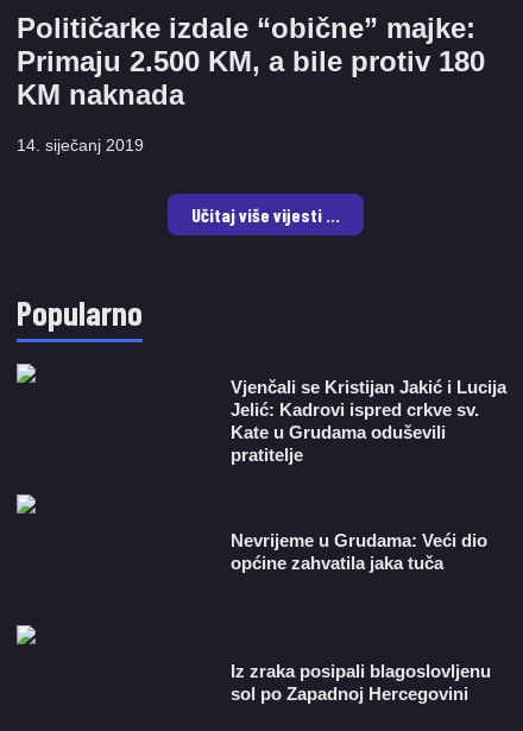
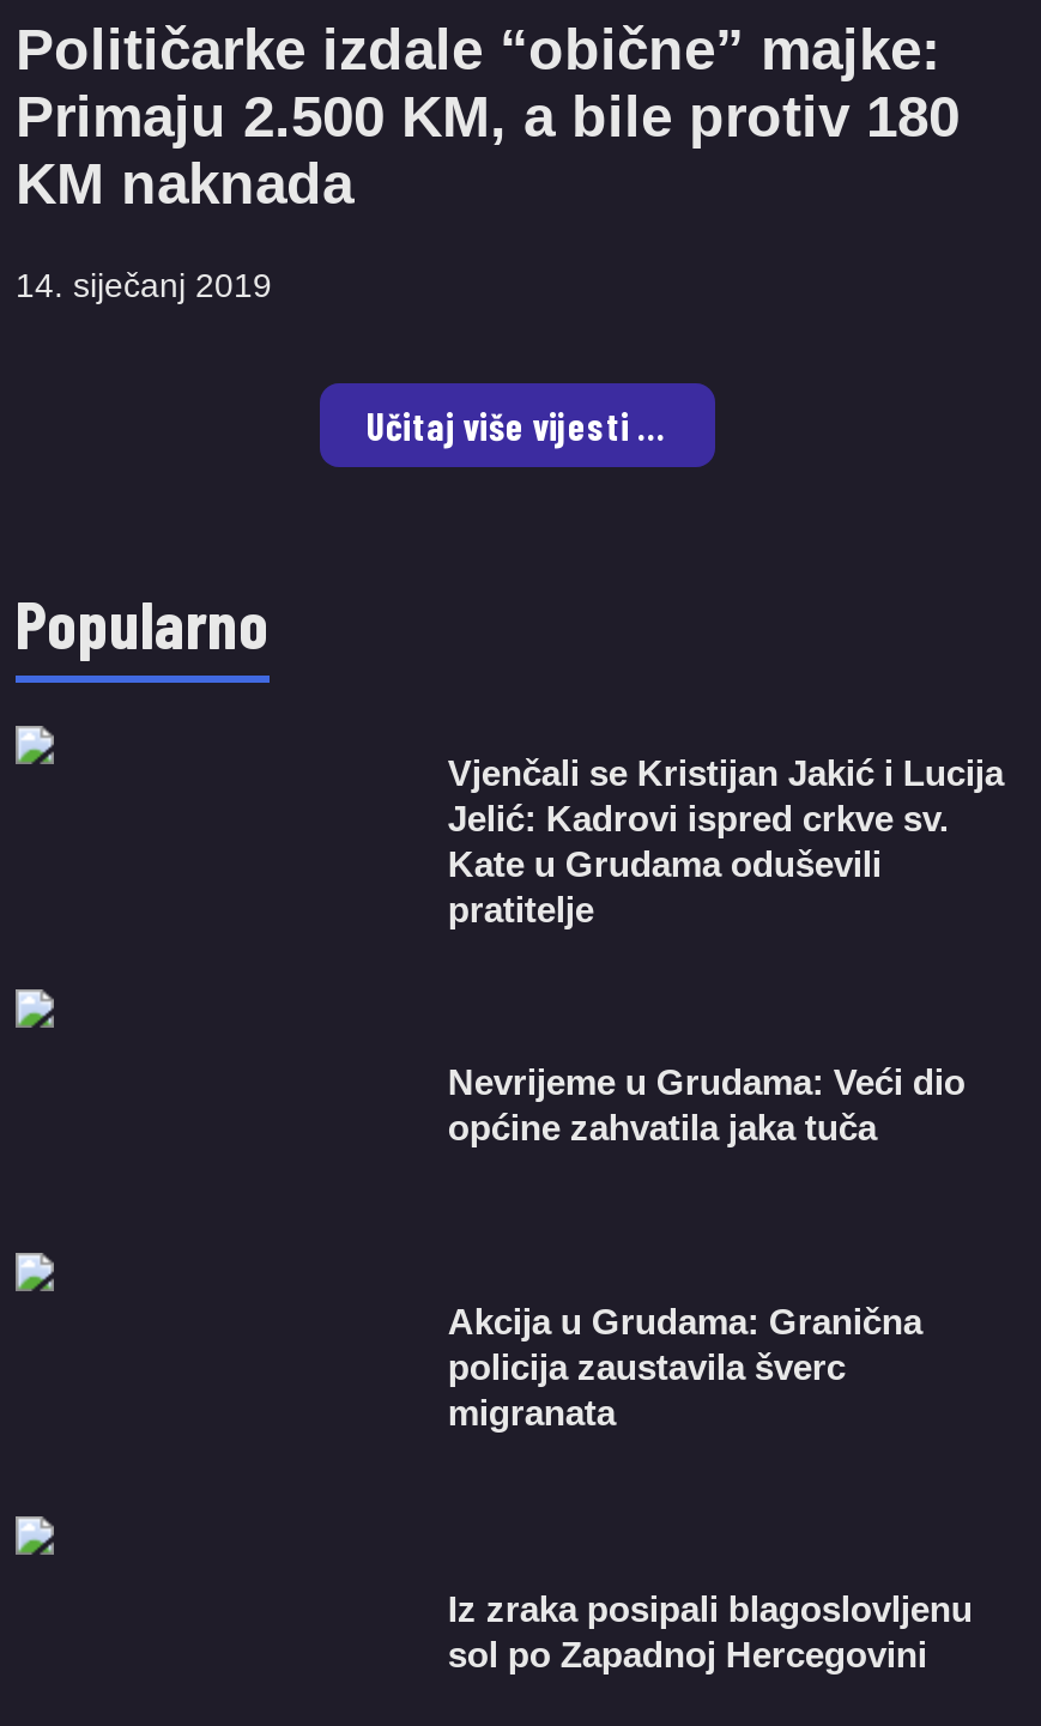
+ Akcija u Grudama: Granična
+ policija zaustavila šverc
+ migranata
